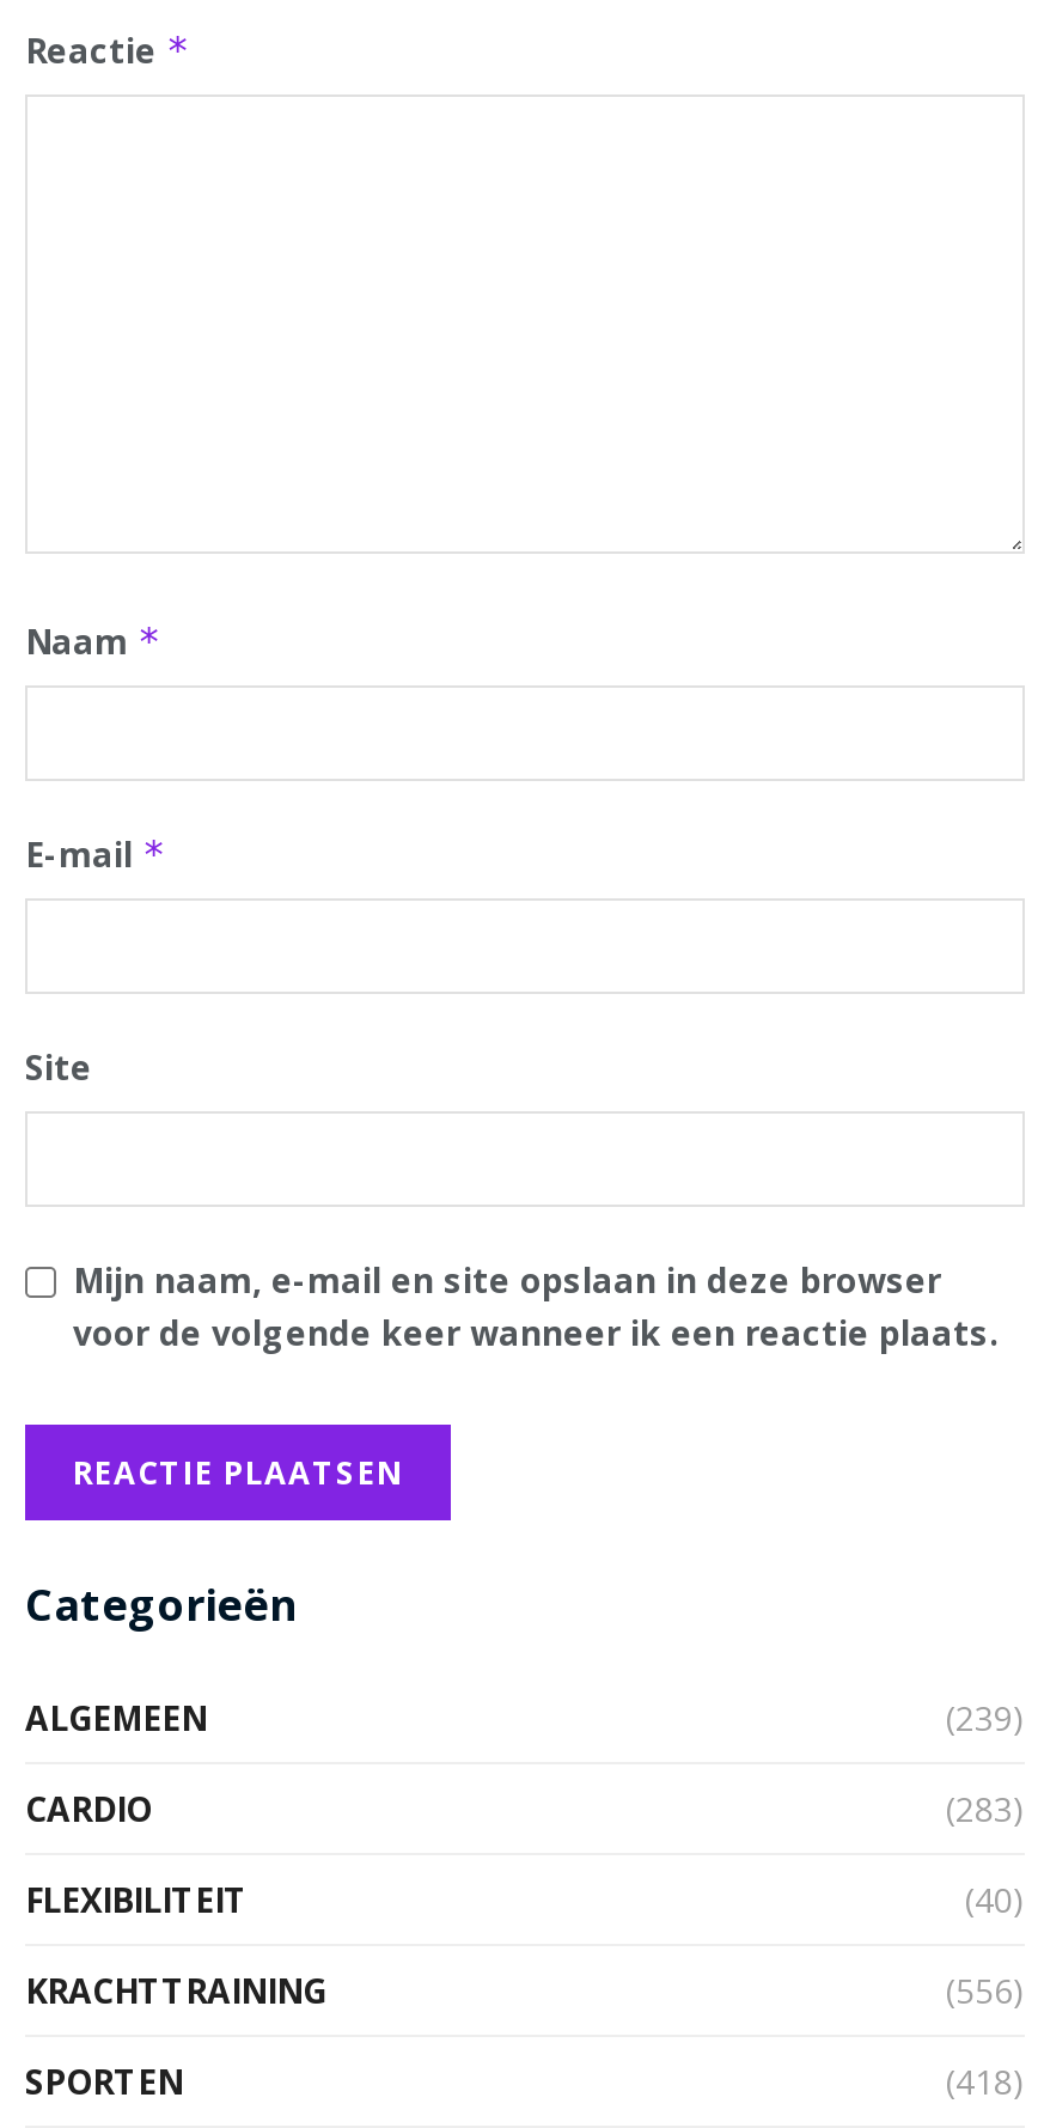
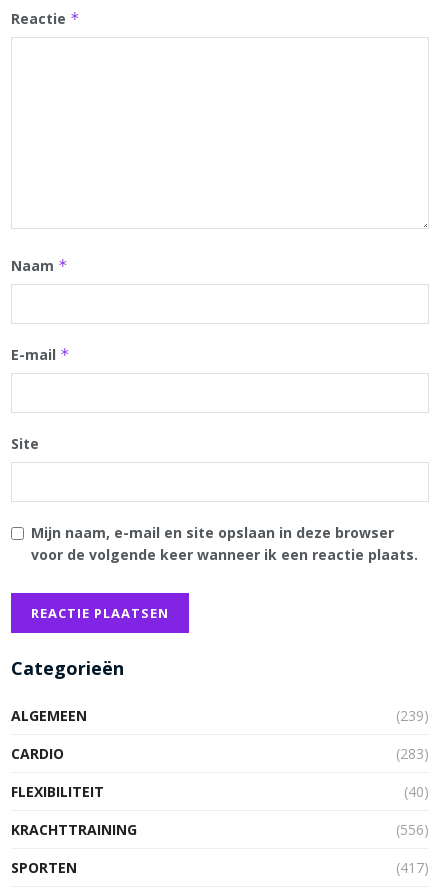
- (418)
+ (417)
